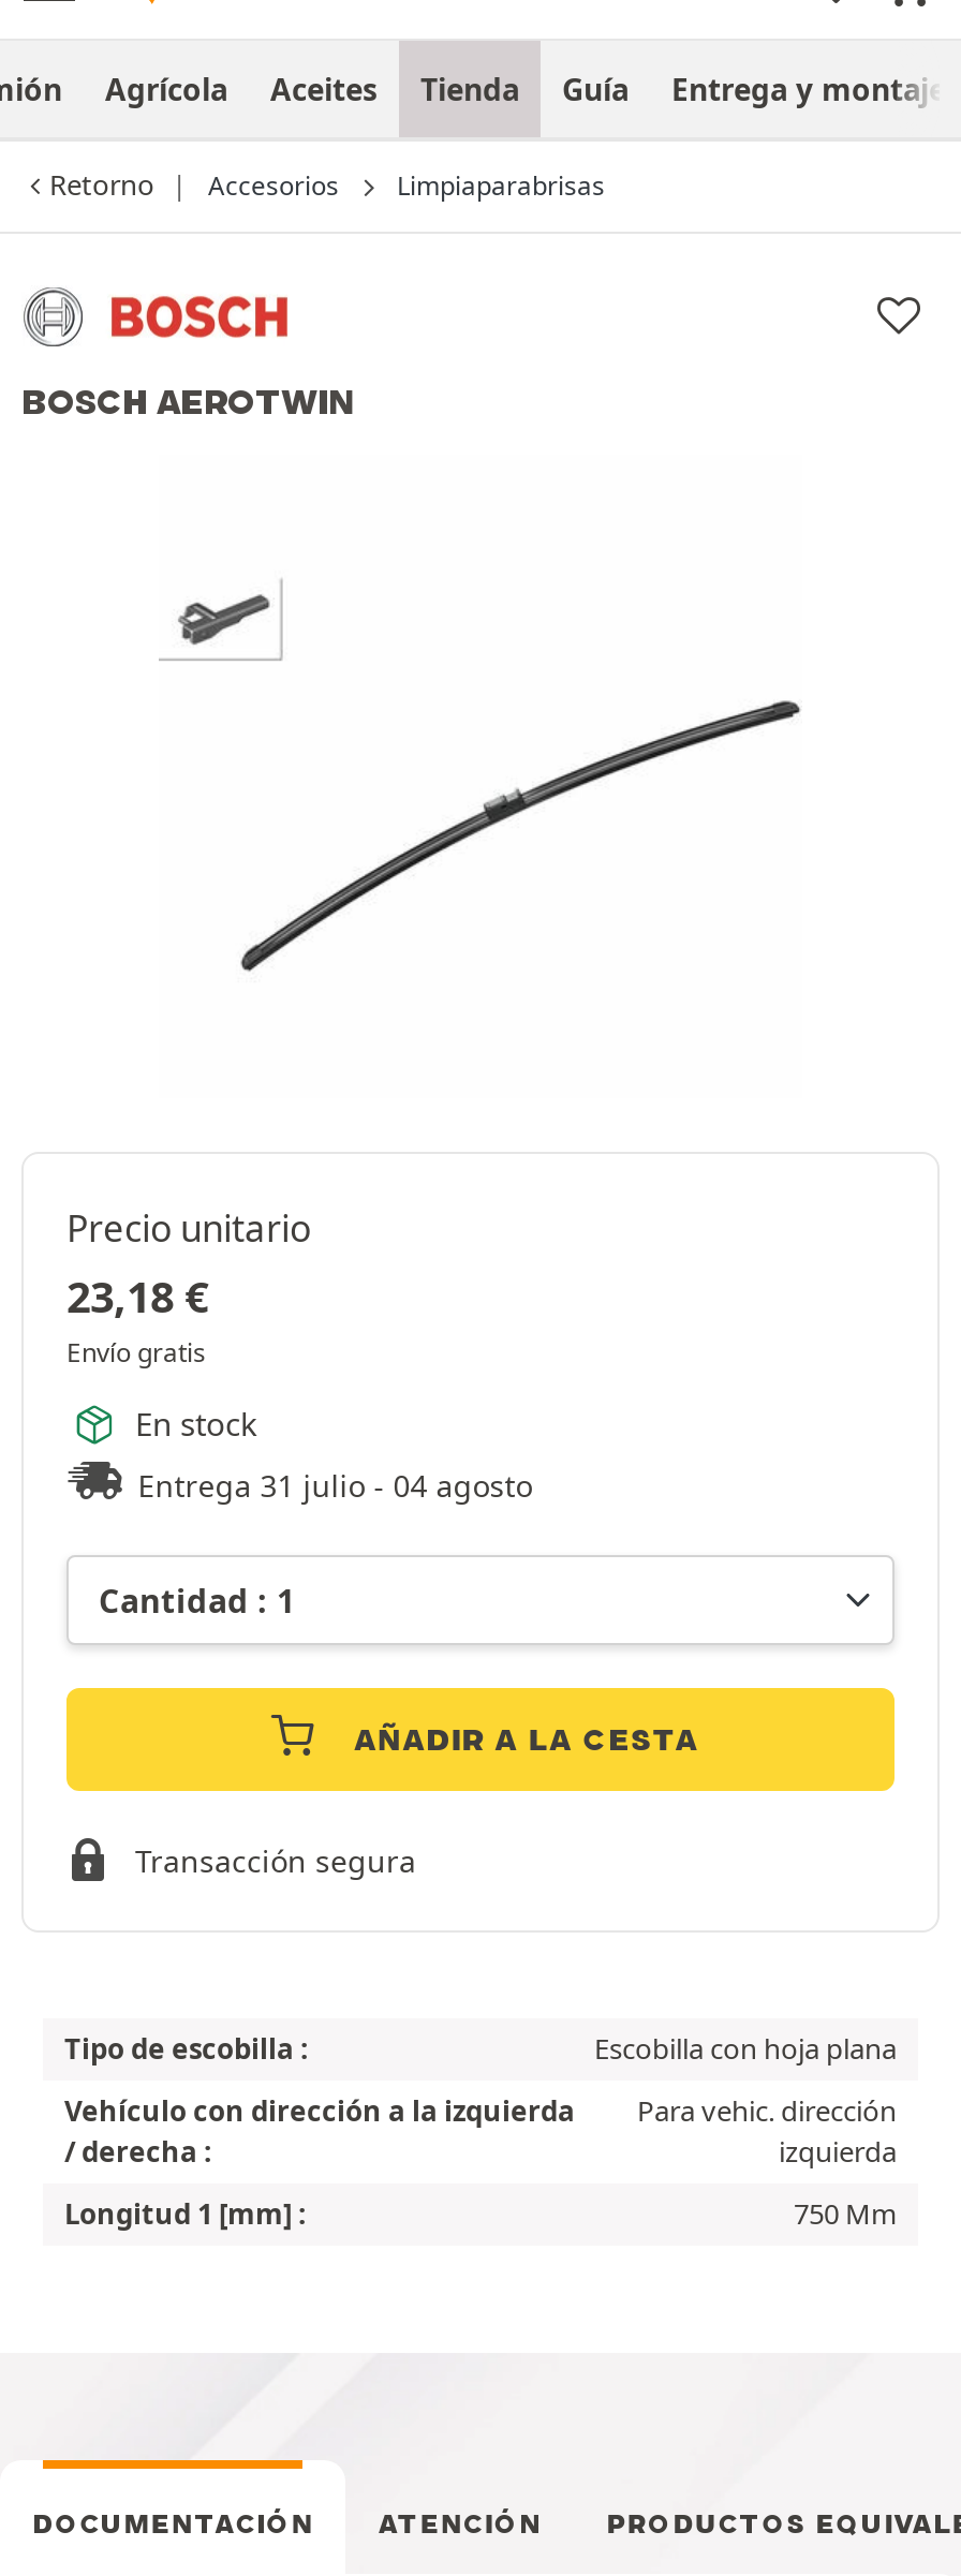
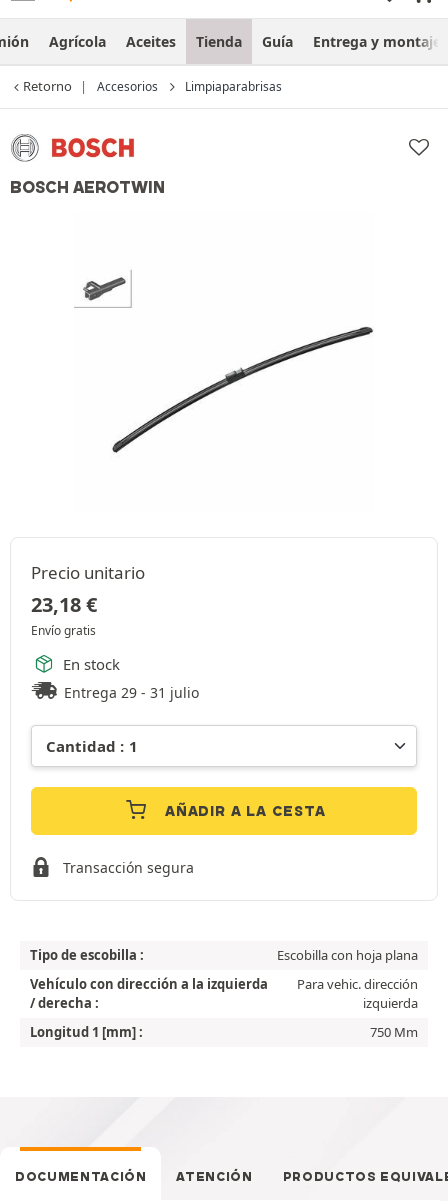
- Entrega 31 julio - 04 agosto
+ Entrega 29 - 31 julio
